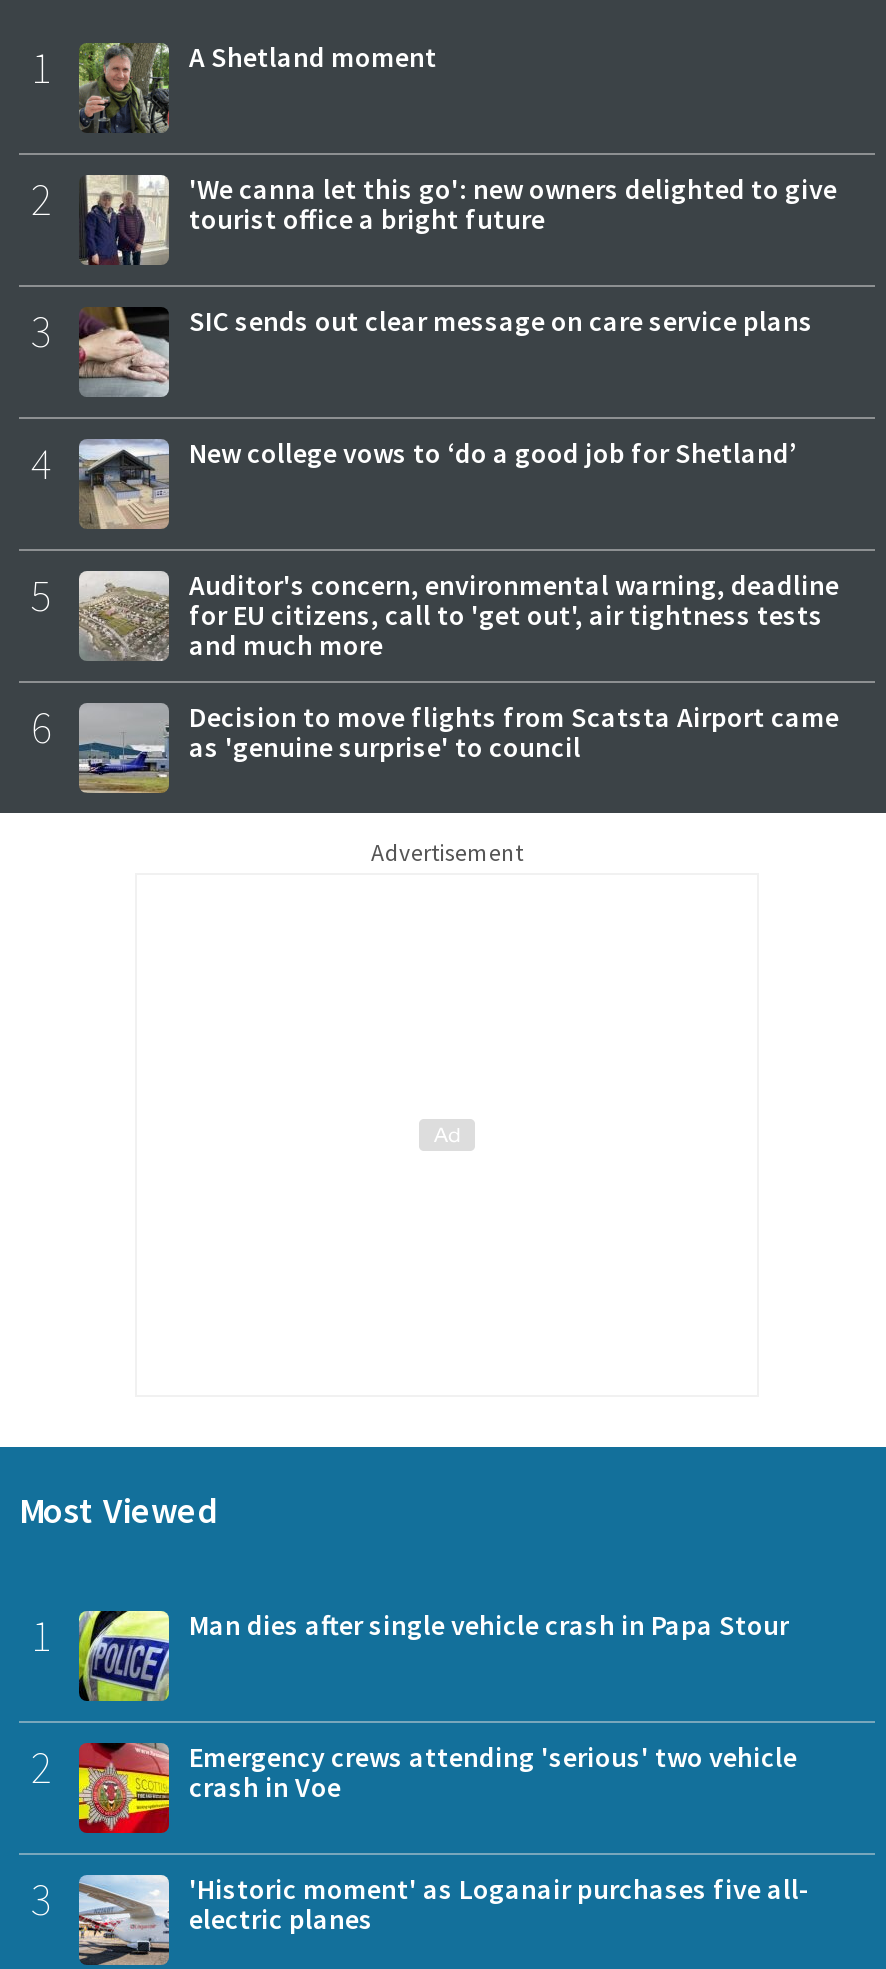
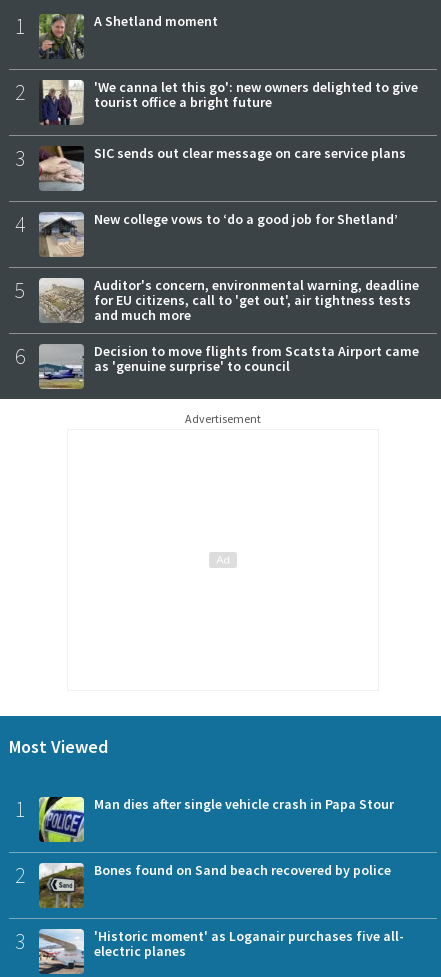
- [image]
- Emergency crews attending 'serious' two vehicle
- crash in Voe
+ [image]
+ Bones found on Sand beach recovered by police
